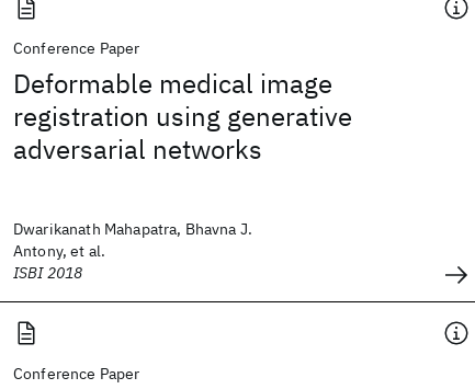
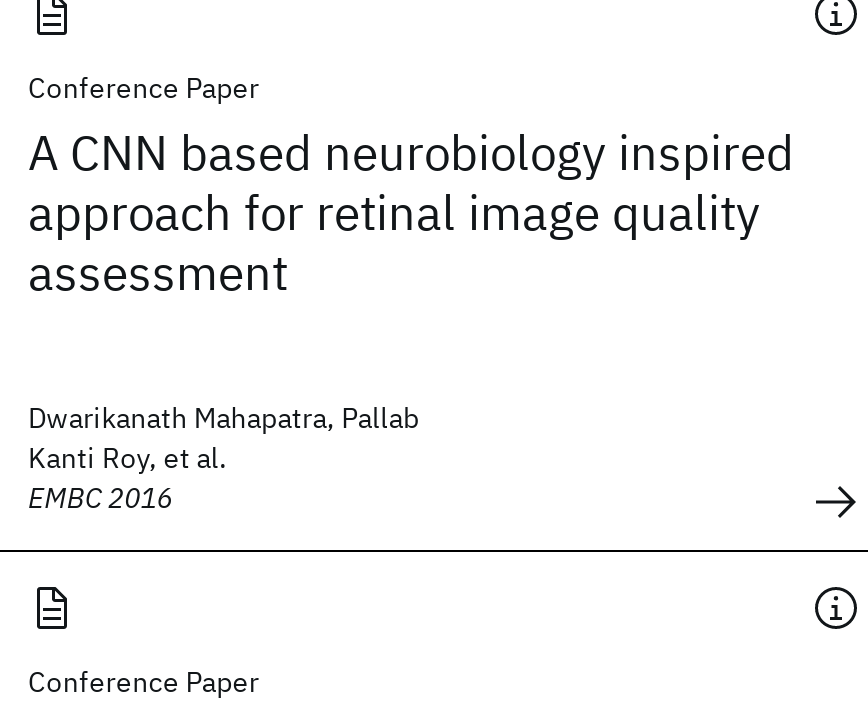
- Deformable medical image
- registration using generative
- adversarial networks
+ A CNN based neurobiology inspired
+ approach for retinal image quality
+ assessment

- Dwarikanath Mahapatra, Bhavna J.
- Antony, et al.
- ISBI 2018
+ Dwarikanath Mahapatra, Pallab
+ Kanti Roy, et al.
+ EMBC 2016
